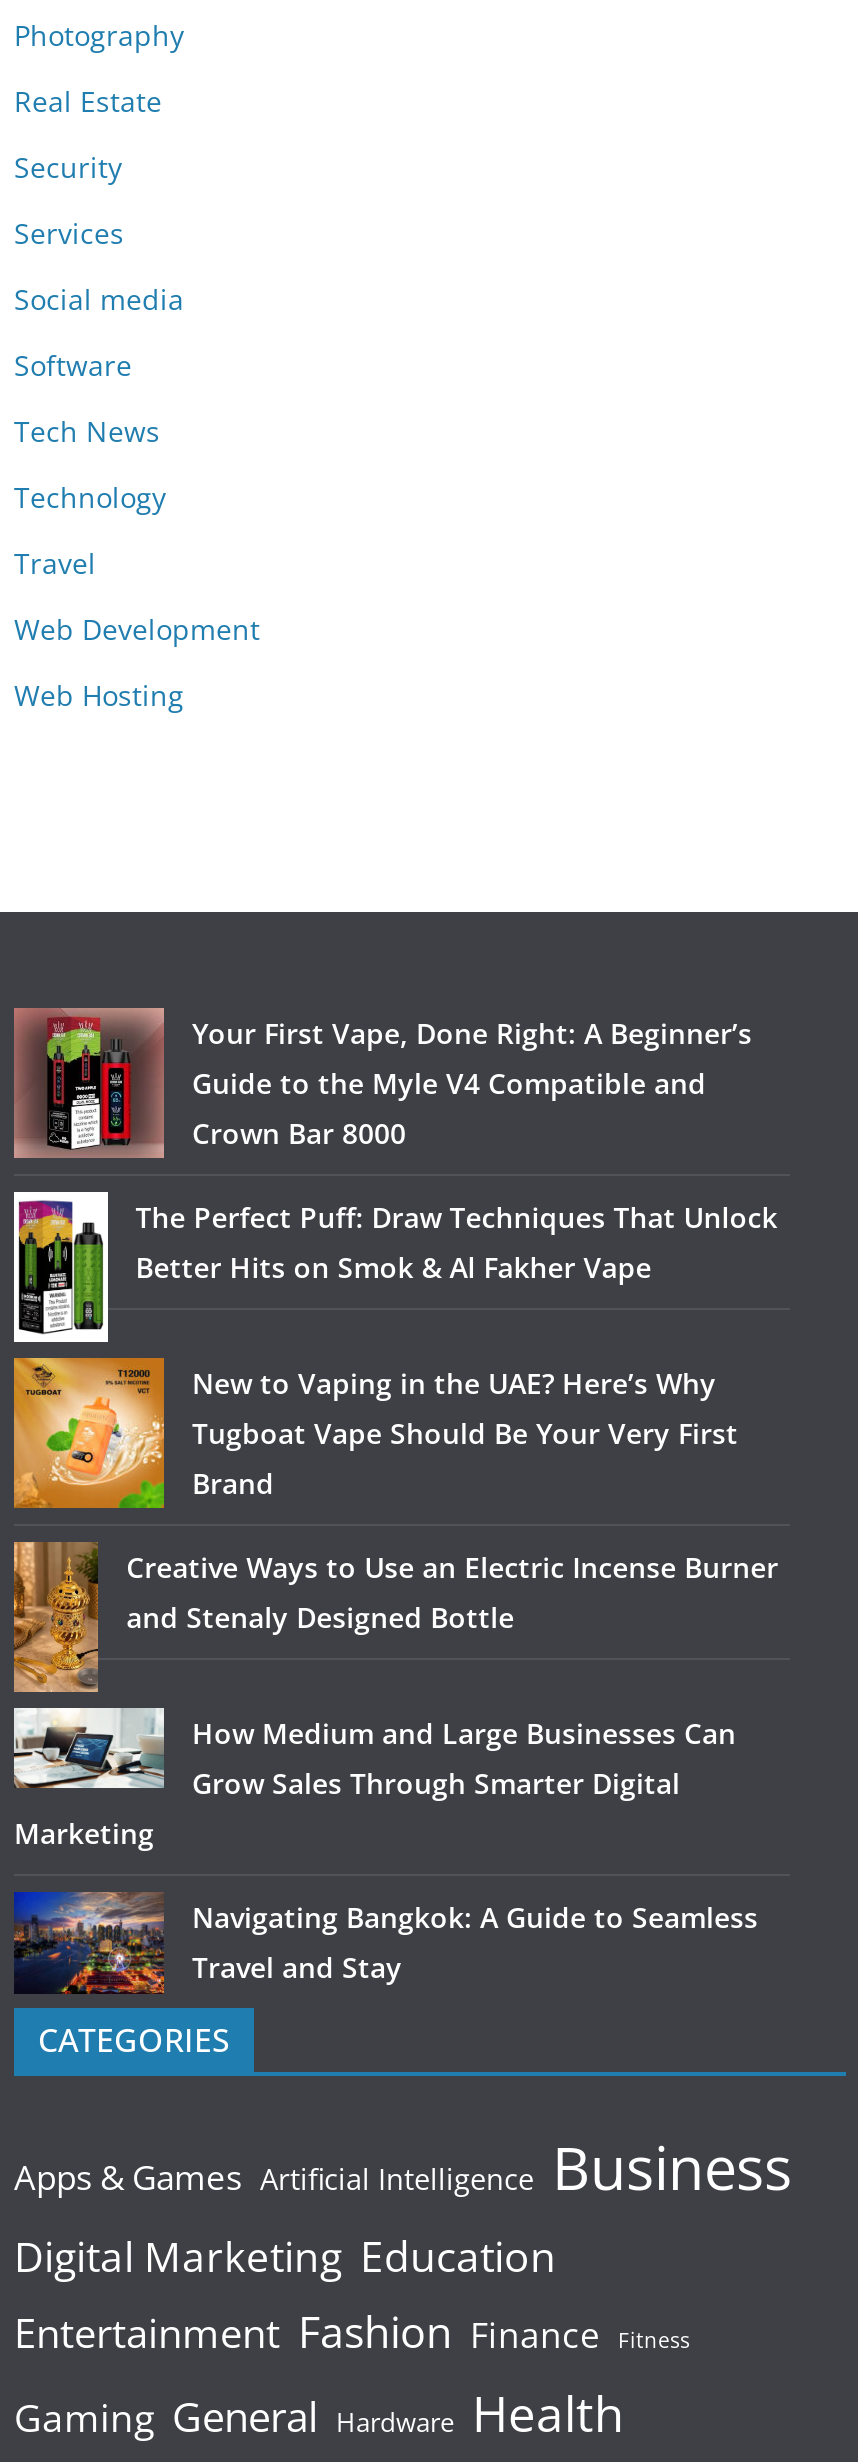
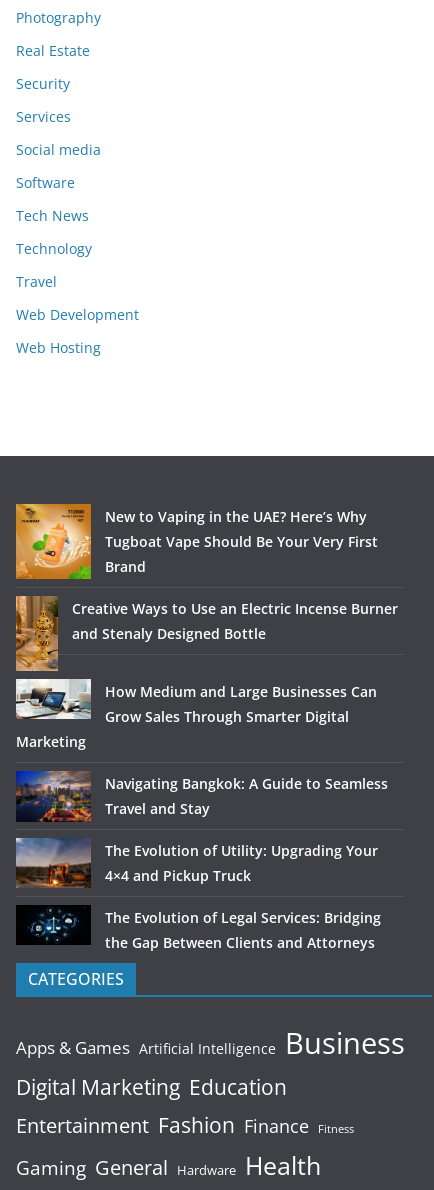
- [image]
- Your First Vape, Done Right: A Beginner’s
- Guide to the Myle V4 Compatible and
- Crown Bar 8000
- The Perfect Puff: Draw Techniques That Unlock
- Better Hits on Smok & Al Fakher Vape

- [image]

moved up: [image] | New to Vaping in the UAE? Here’s Why | Tugboat Vape Should Be Your Very First | ... | Navigating Bangkok: A Guide to Seamless | Travel and Stay

+ [image]
+ The Evolution of Utility: Upgrading Your
+ 4×4 and Pickup Truck
+ The Evolution of Legal Services: Bridging
+ the Gap Between Clients and Attorneys

+ [image]
